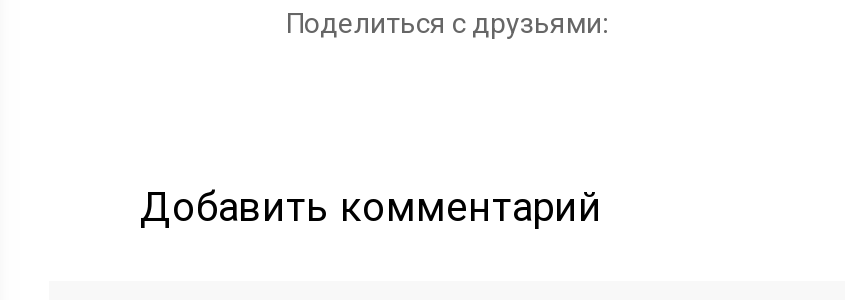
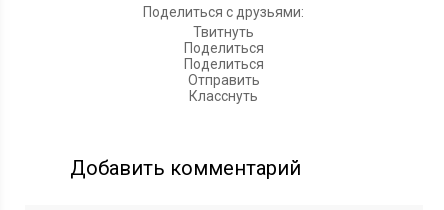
+ Твитнуть
+ Поделиться
+ Поделиться
+ Отправить
+ Класснуть
